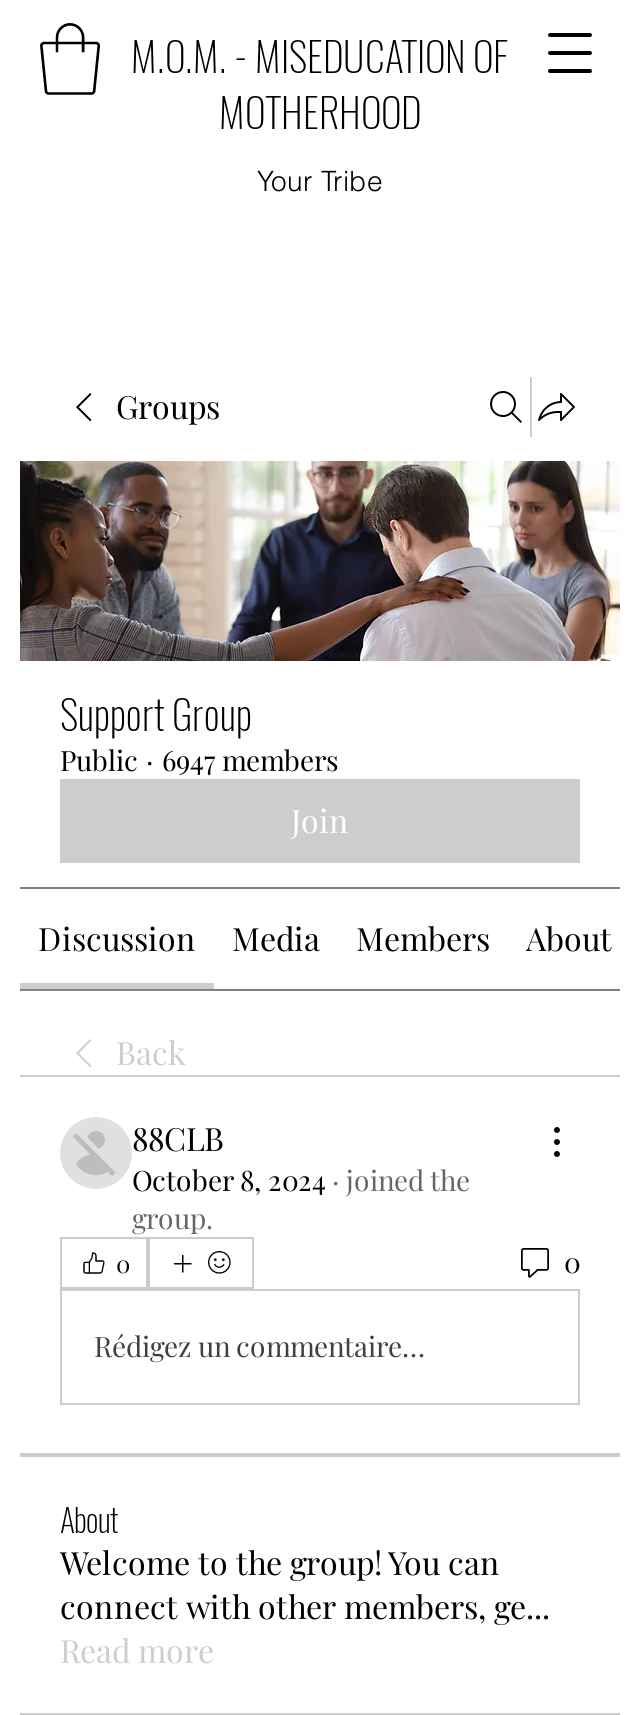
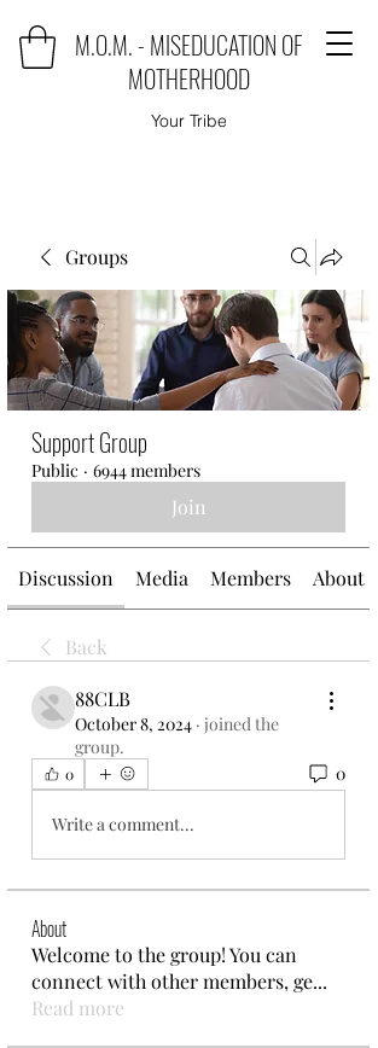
- Public · 6947 members
+ Public · 6944 members

- Rédigez un commentaire...
+ Write a comment...
